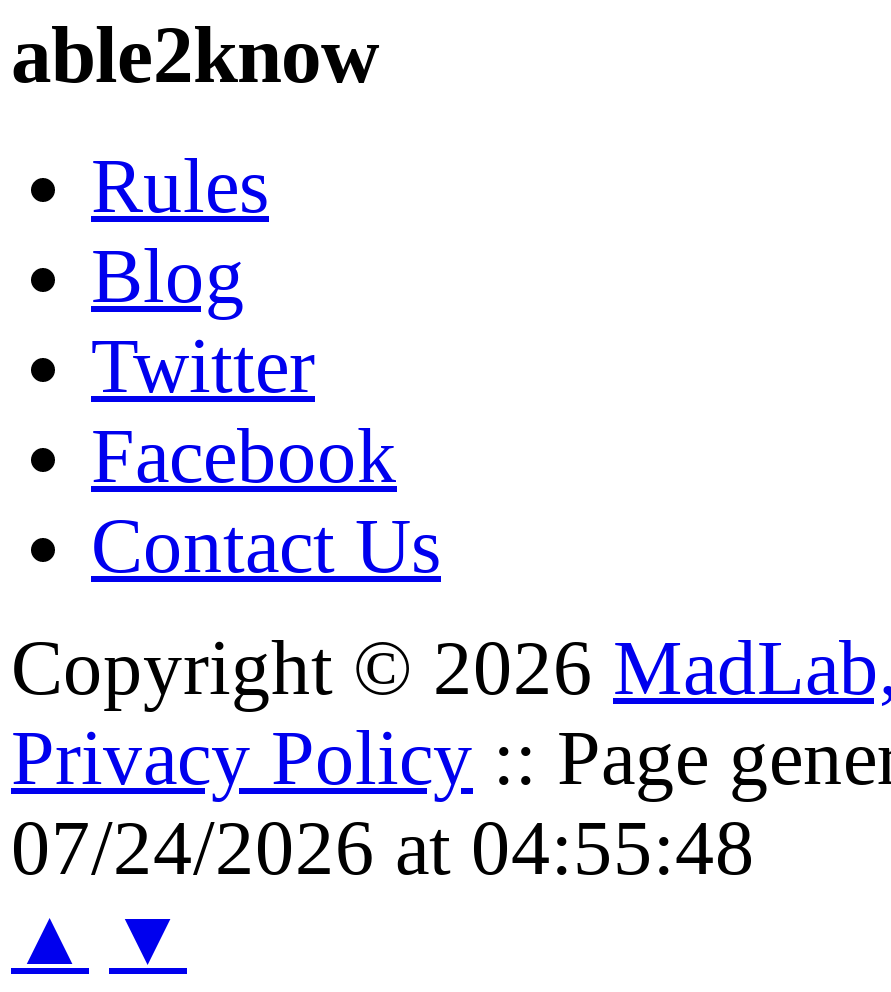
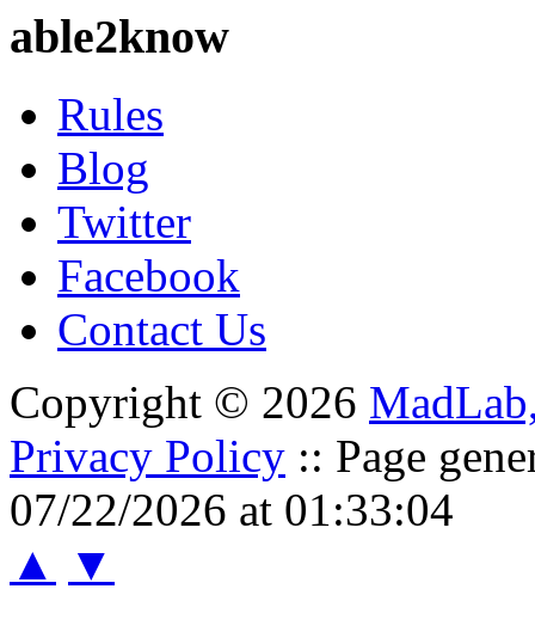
- 07/24/2026 at 04:55:48
+ 07/22/2026 at 01:33:04
